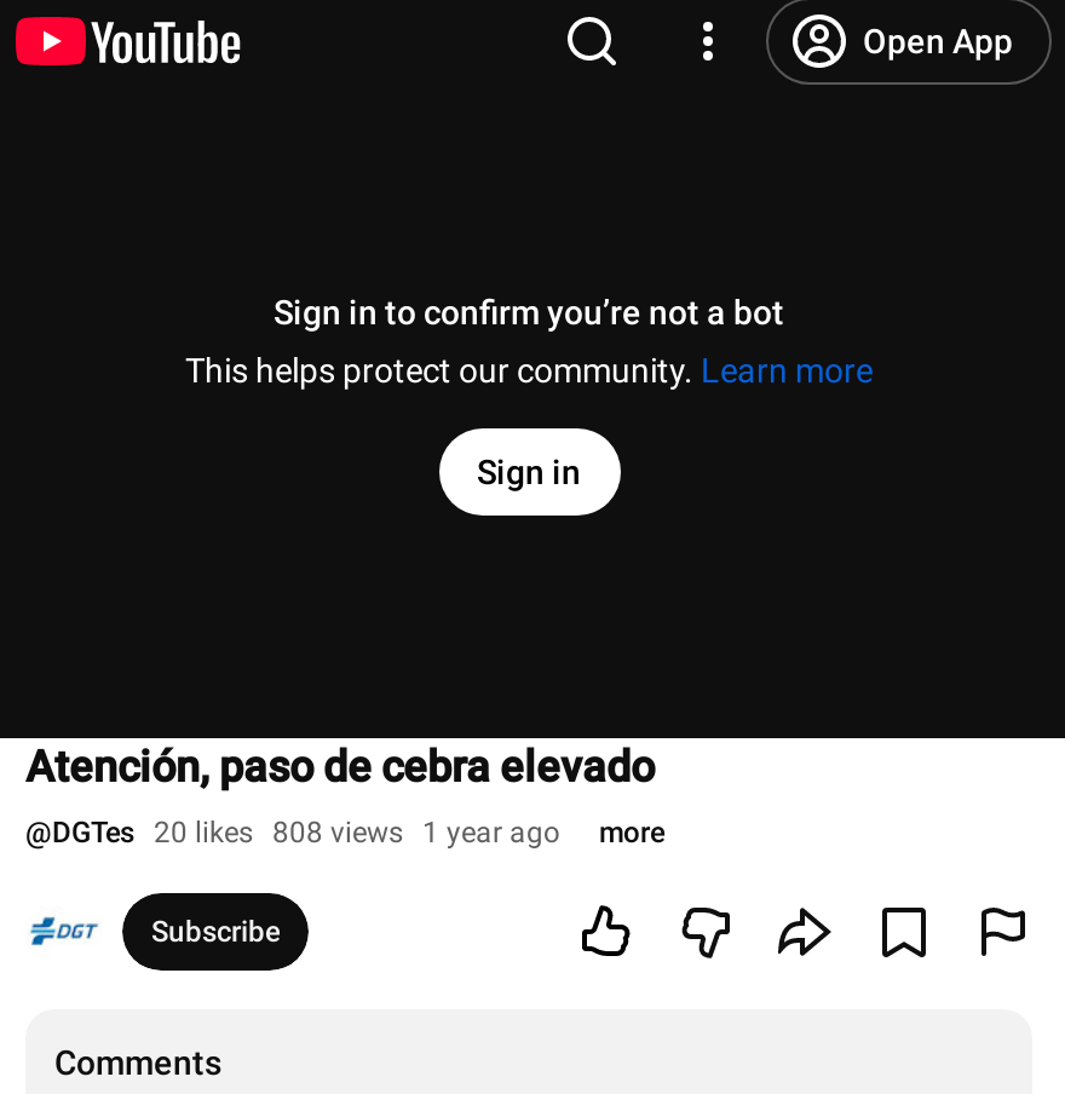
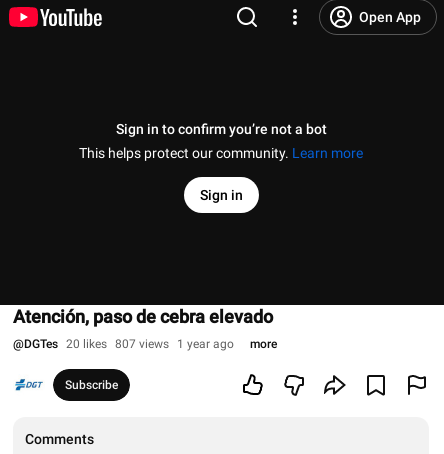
- @DGTes 20 likes 808 views 1 year ago
+ @DGTes 20 likes 807 views 1 year ago
